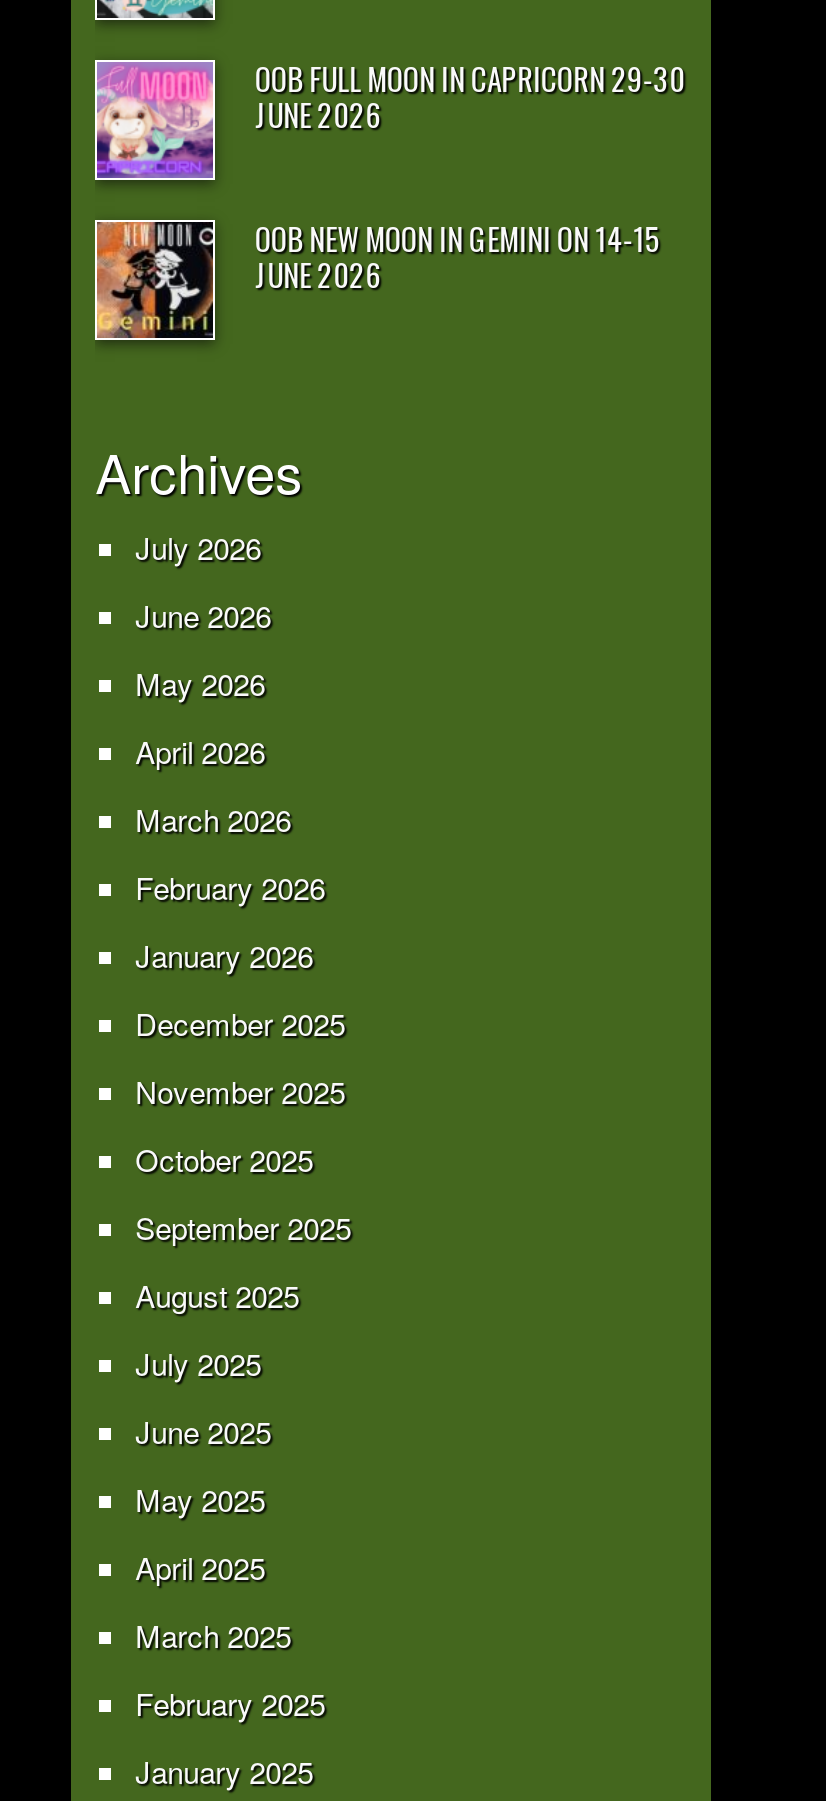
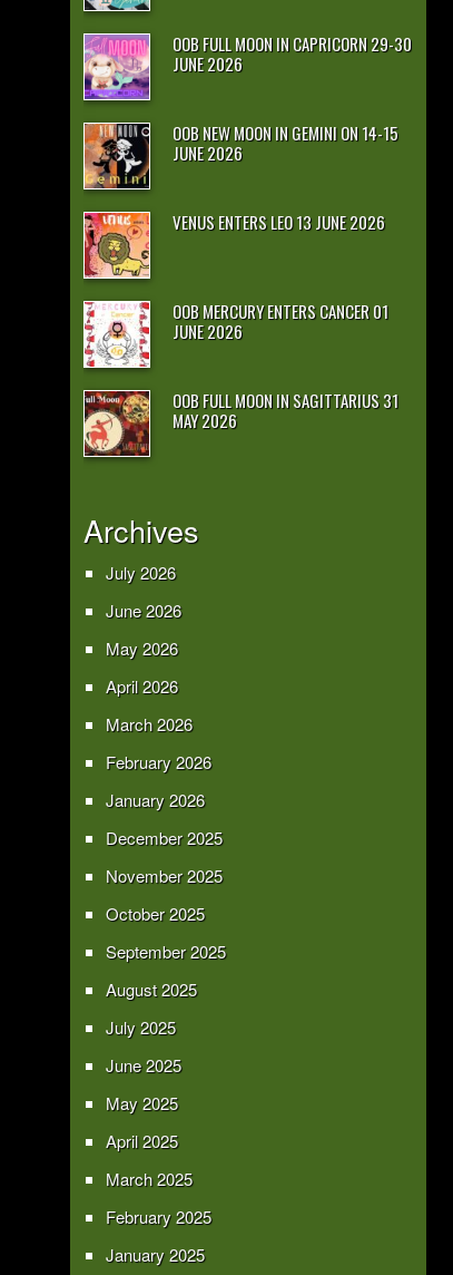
+ [image]
+ VENUS ENTERS LEO 13 JUNE 2026

+ [image]
+ OOB MERCURY ENTERS CANCER 01
+ JUNE 2026
+ OOB FULL MOON IN SAGITTARIUS 31
+ MAY 2026

+ [image]
